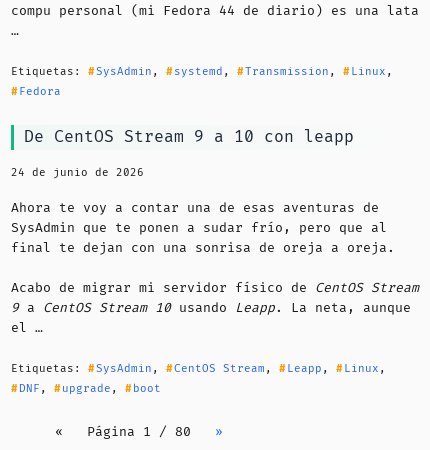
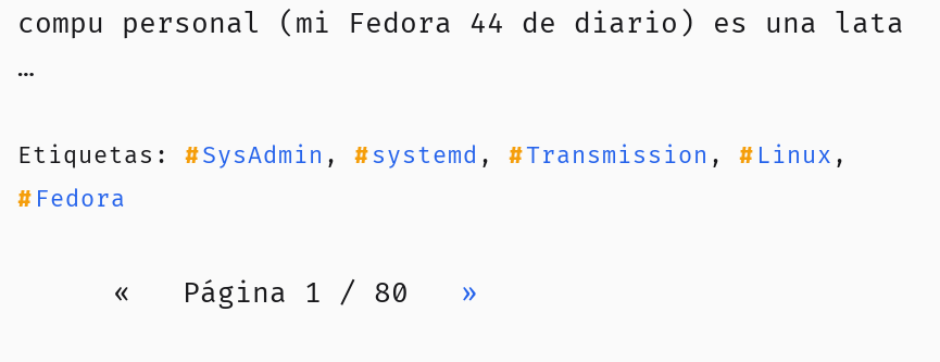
- De CentOS Stream 9 a 10 con leapp
- 24 de junio de 2026
- Ahora te voy a contar una de esas aventuras de
- SysAdmin que te ponen a sudar frío, pero que al
- final te dejan con una sonrisa de oreja a oreja.
- Acabo de migrar mi servidor físico de CentOS Stream
- 9 a CentOS Stream 10 usando Leapp. La neta, aunque
- el …
- Etiquetas:
- SysAdmin,
- CentOS Stream,
- Leapp,
- Linux,
- DNF,
- upgrade,
- boot
